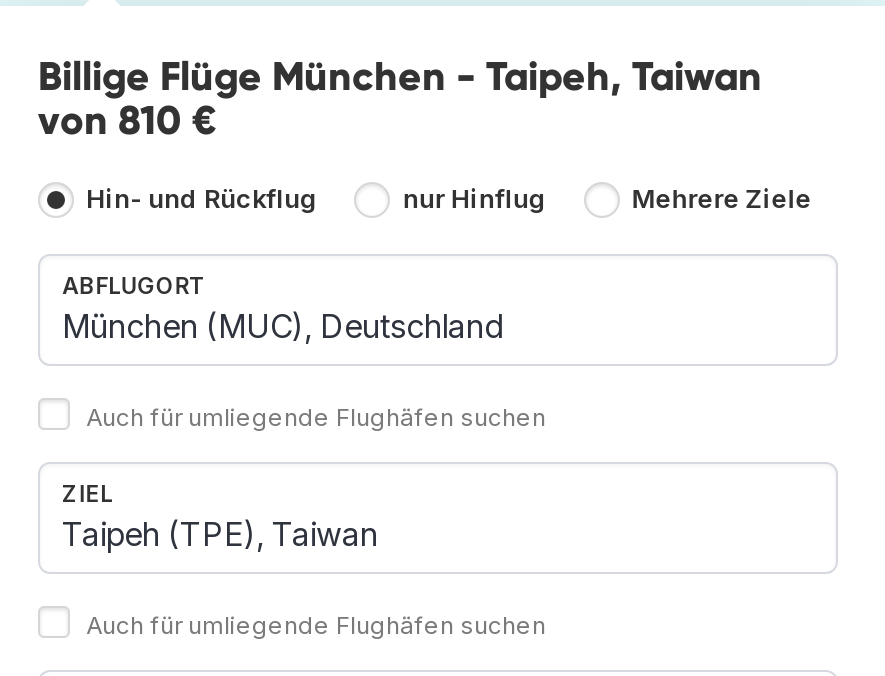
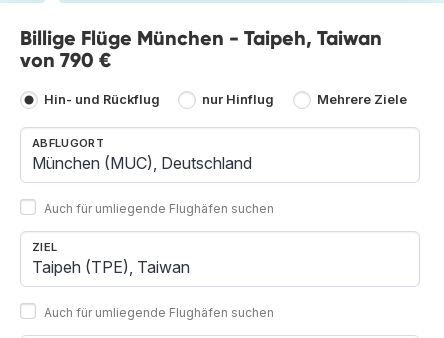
- von 810 €
+ von 790 €
